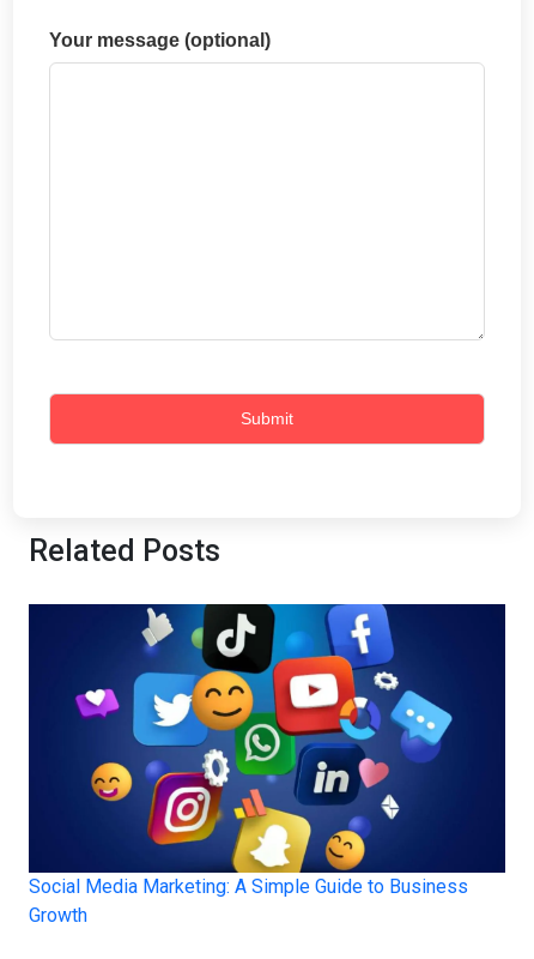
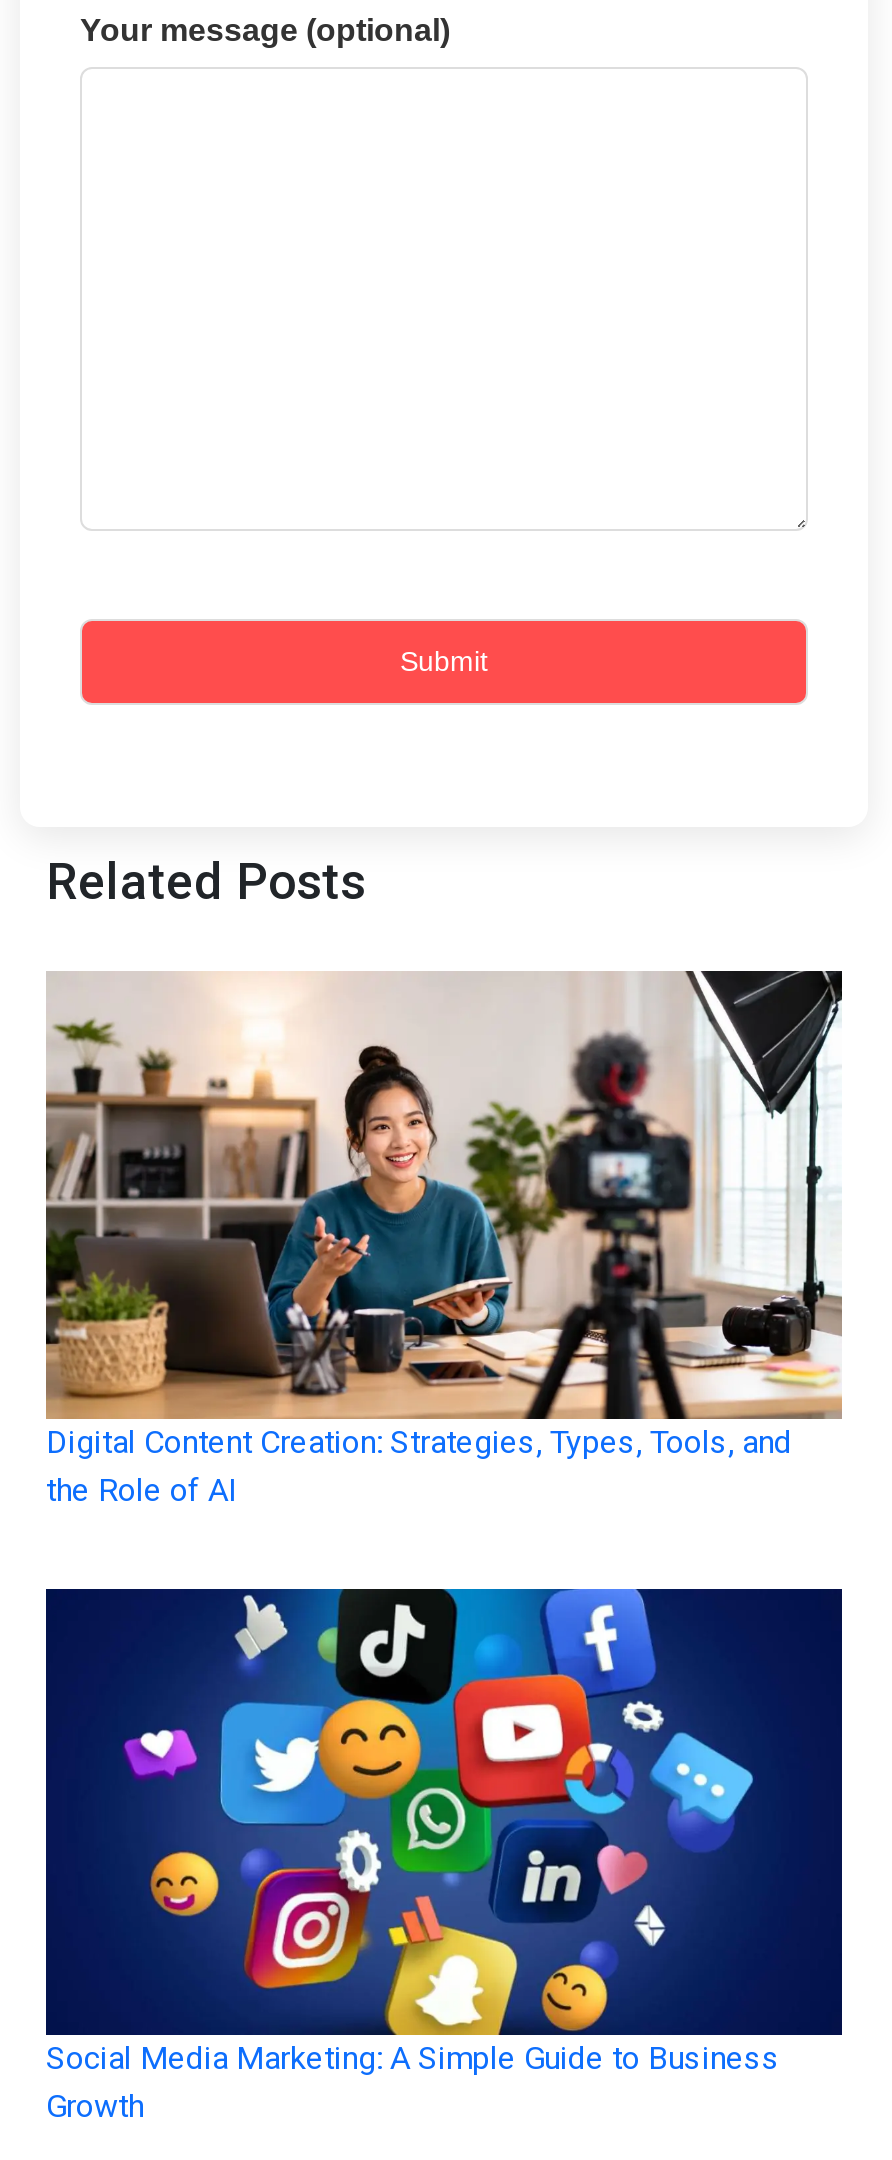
+ [image]
+ Digital Content Creation: Strategies, Types, Tools, and
+ the Role of AI
